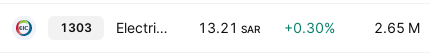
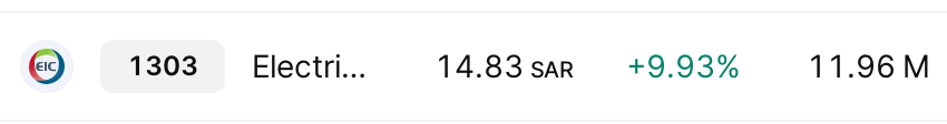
- 13.21 SAR
+ 14.83 SAR

- +0.30%
+ +9.93%

- 2.65 M
+ 11.96 M
